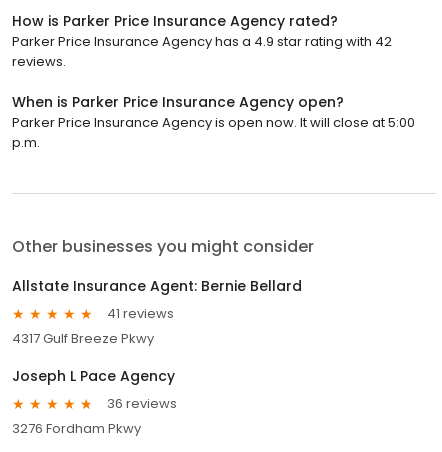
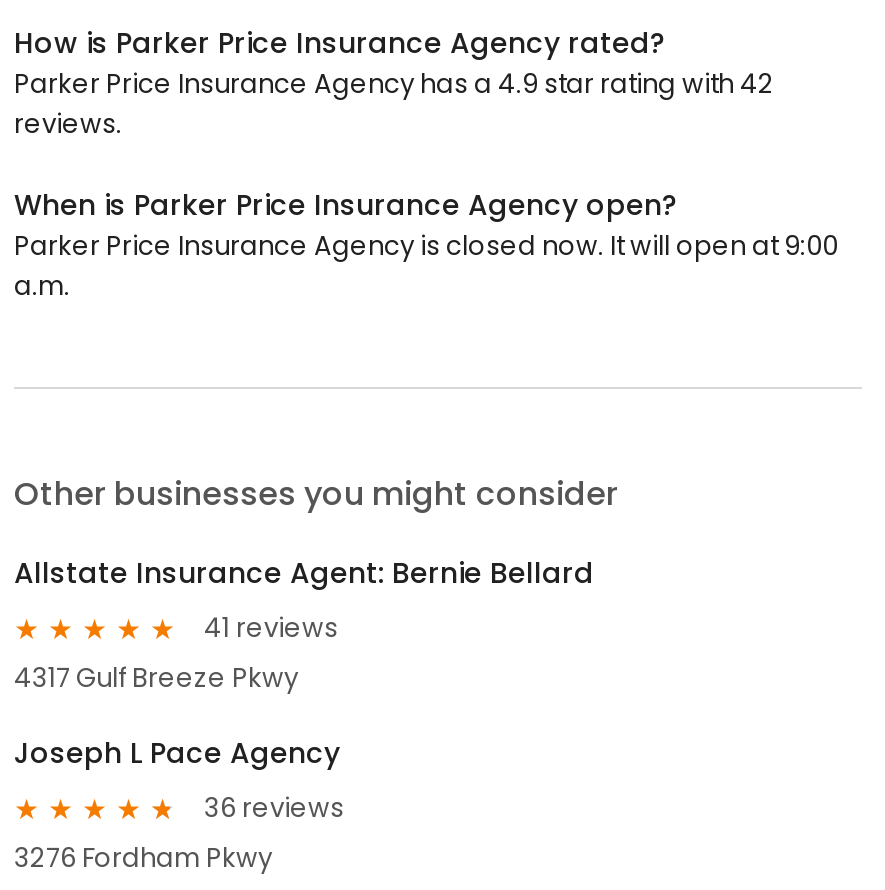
- Parker Price Insurance Agency is open now. It will close at 5:00
- p.m.
+ Parker Price Insurance Agency is closed now. It will open at 9:00
+ a.m.
